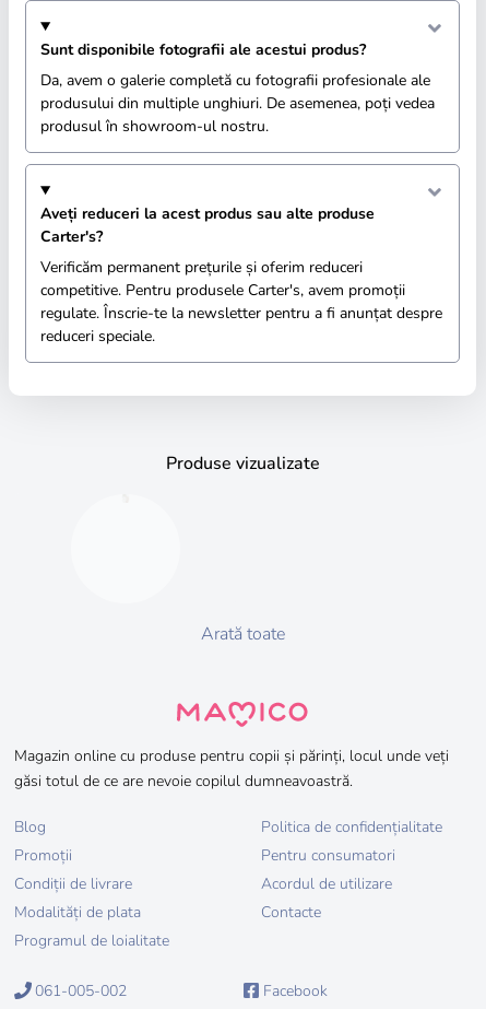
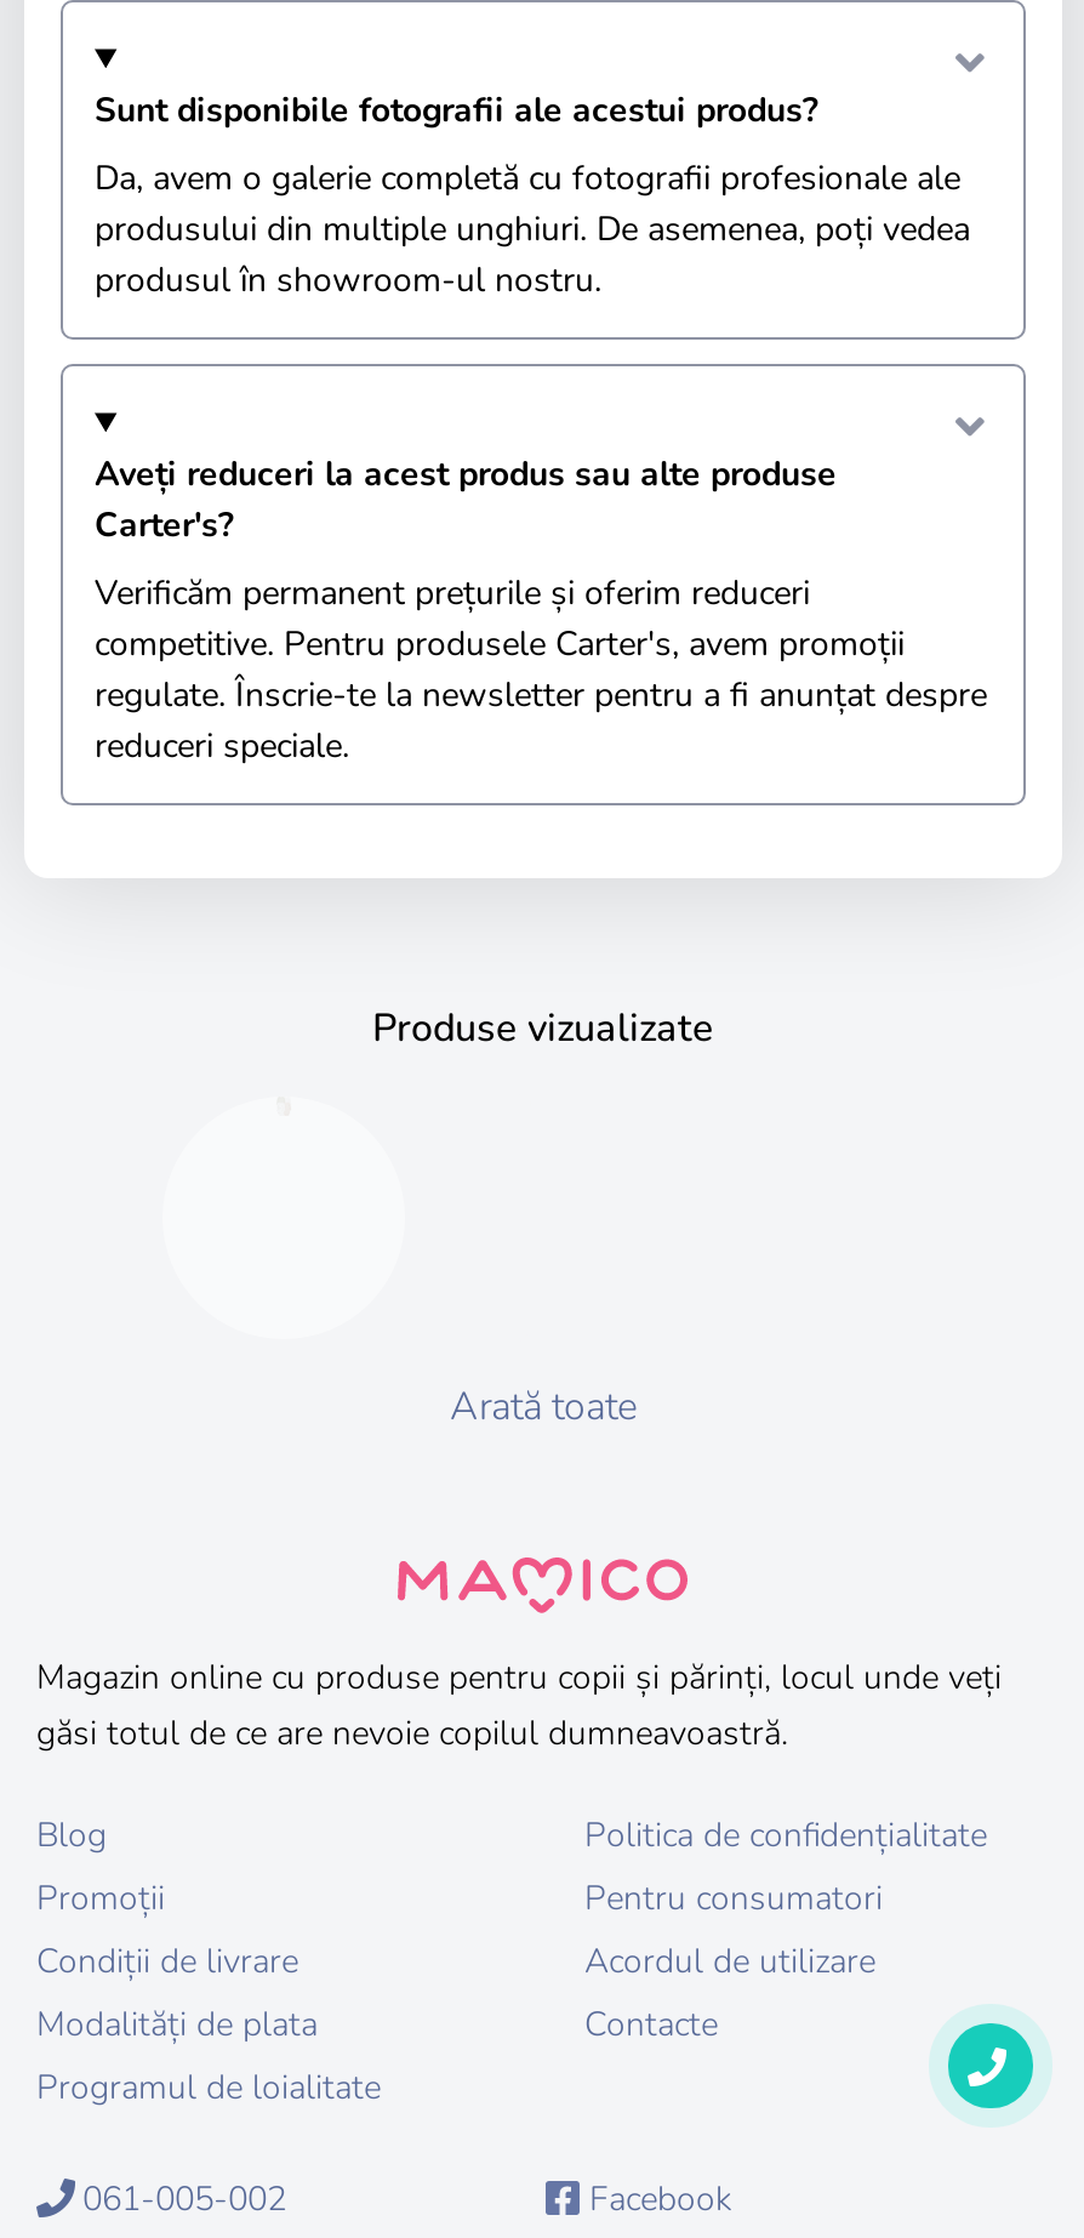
+ [image]
